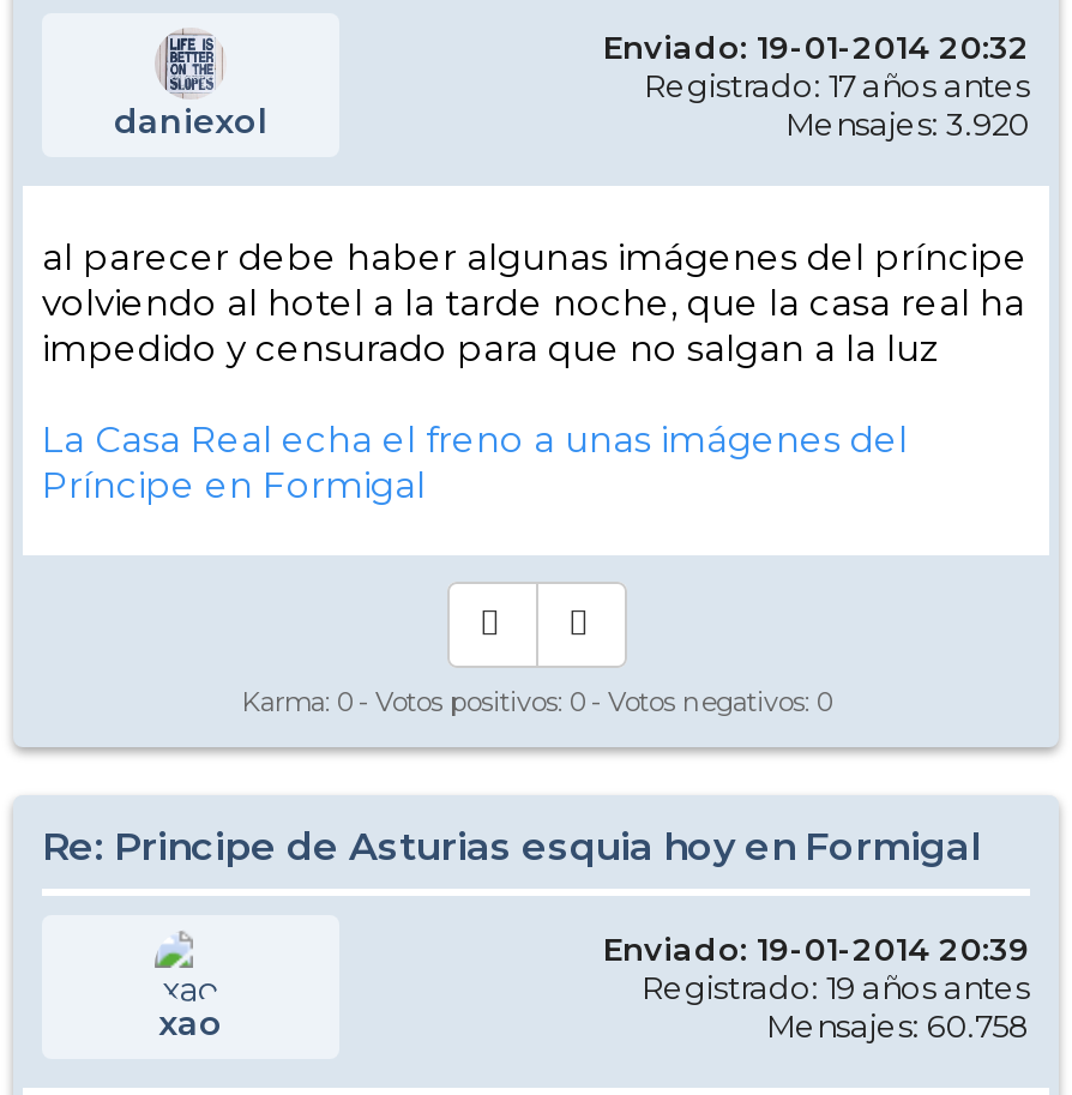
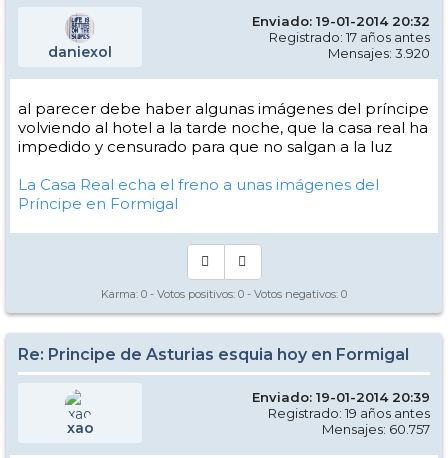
- Mensajes: 60.758
+ Mensajes: 60.757
